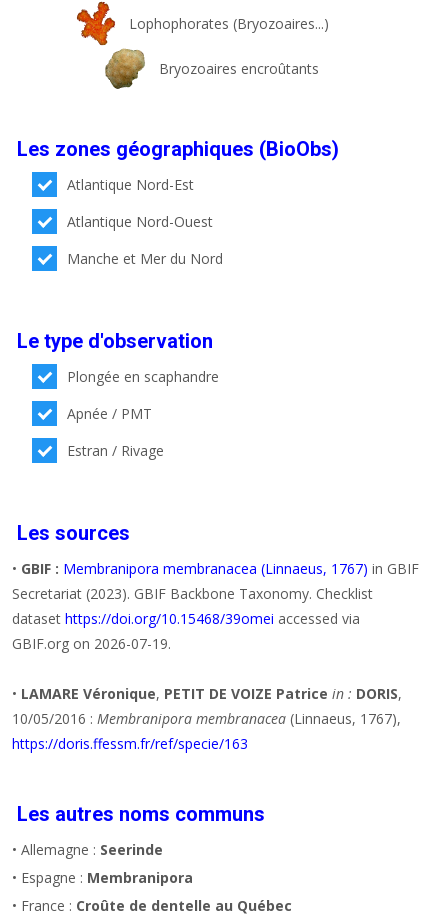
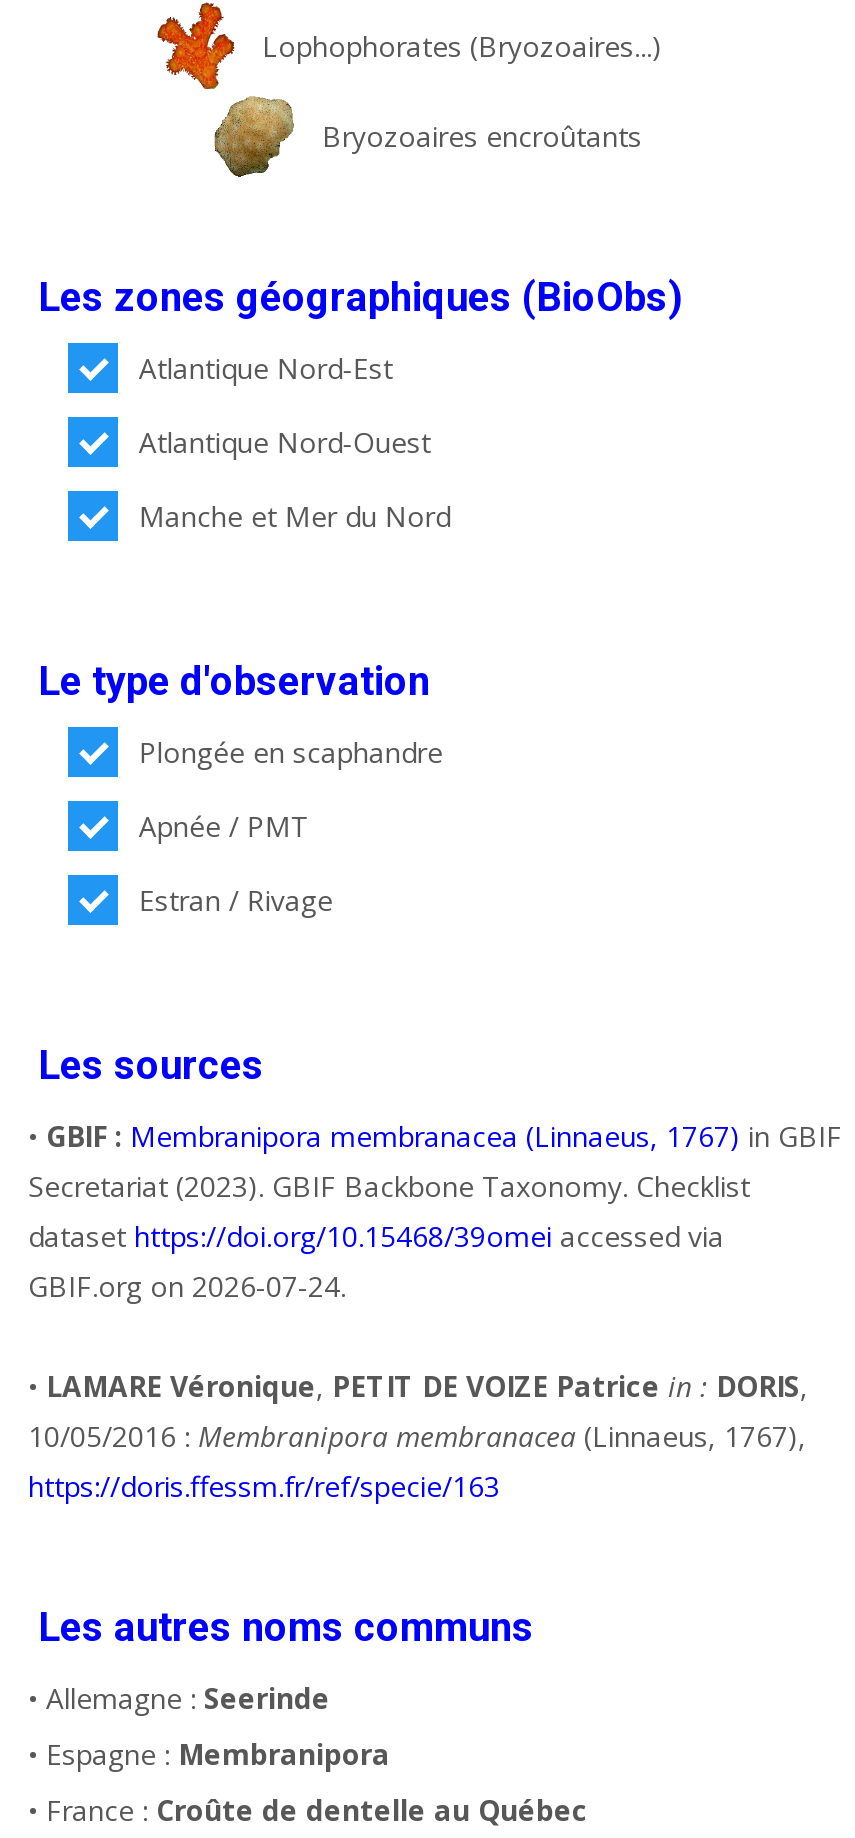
- GBIF.org on 2026-07-19.
+ GBIF.org on 2026-07-24.
